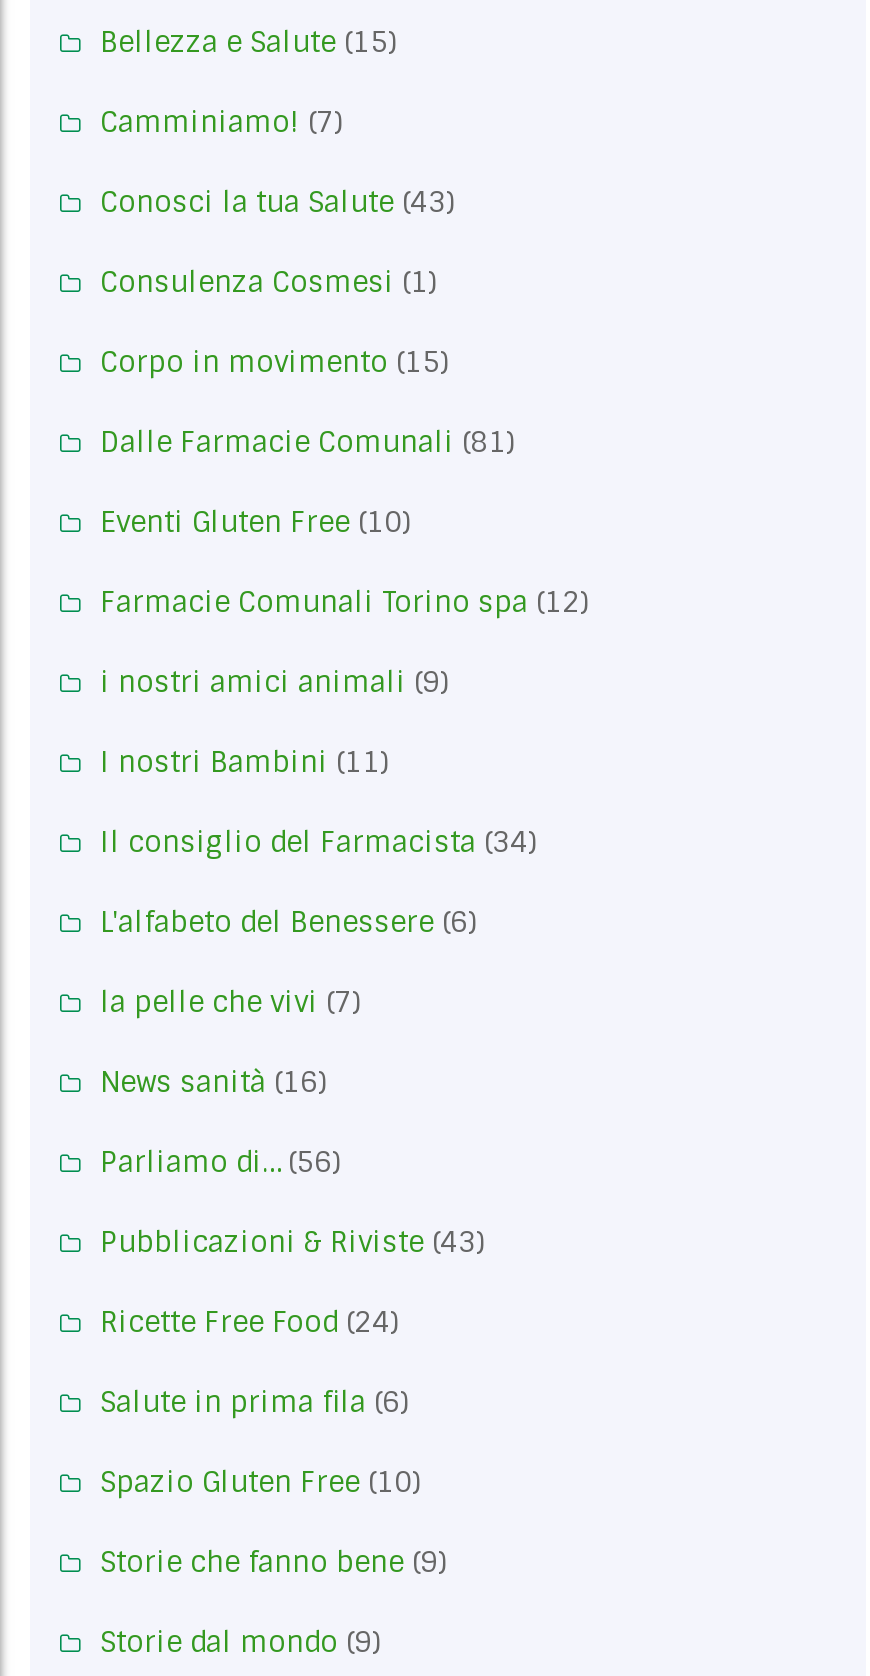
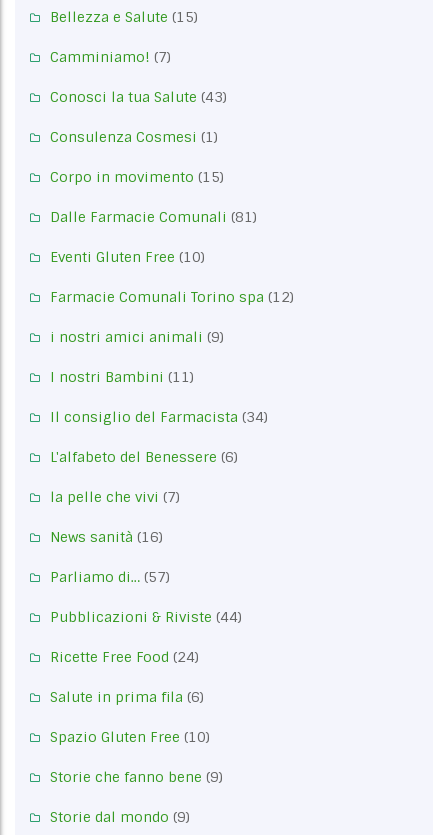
- Parliamo di… (56)
+ Parliamo di… (57)

- Pubblicazioni & Riviste (43)
+ Pubblicazioni & Riviste (44)
